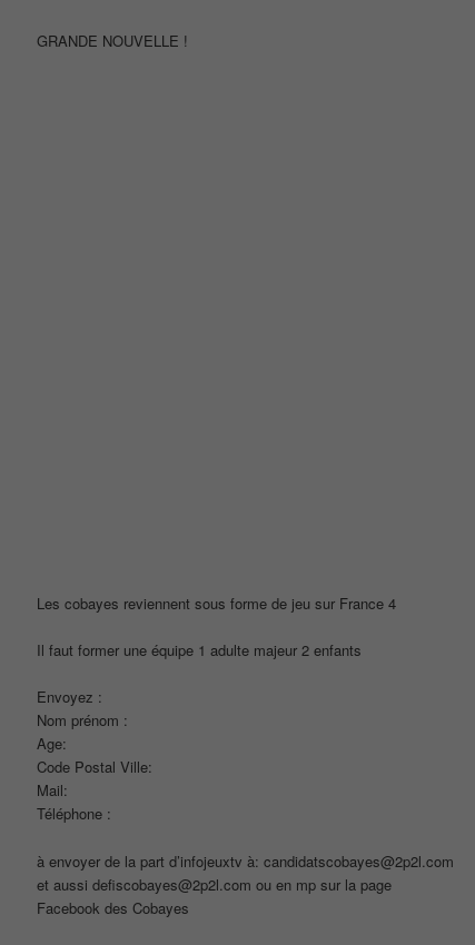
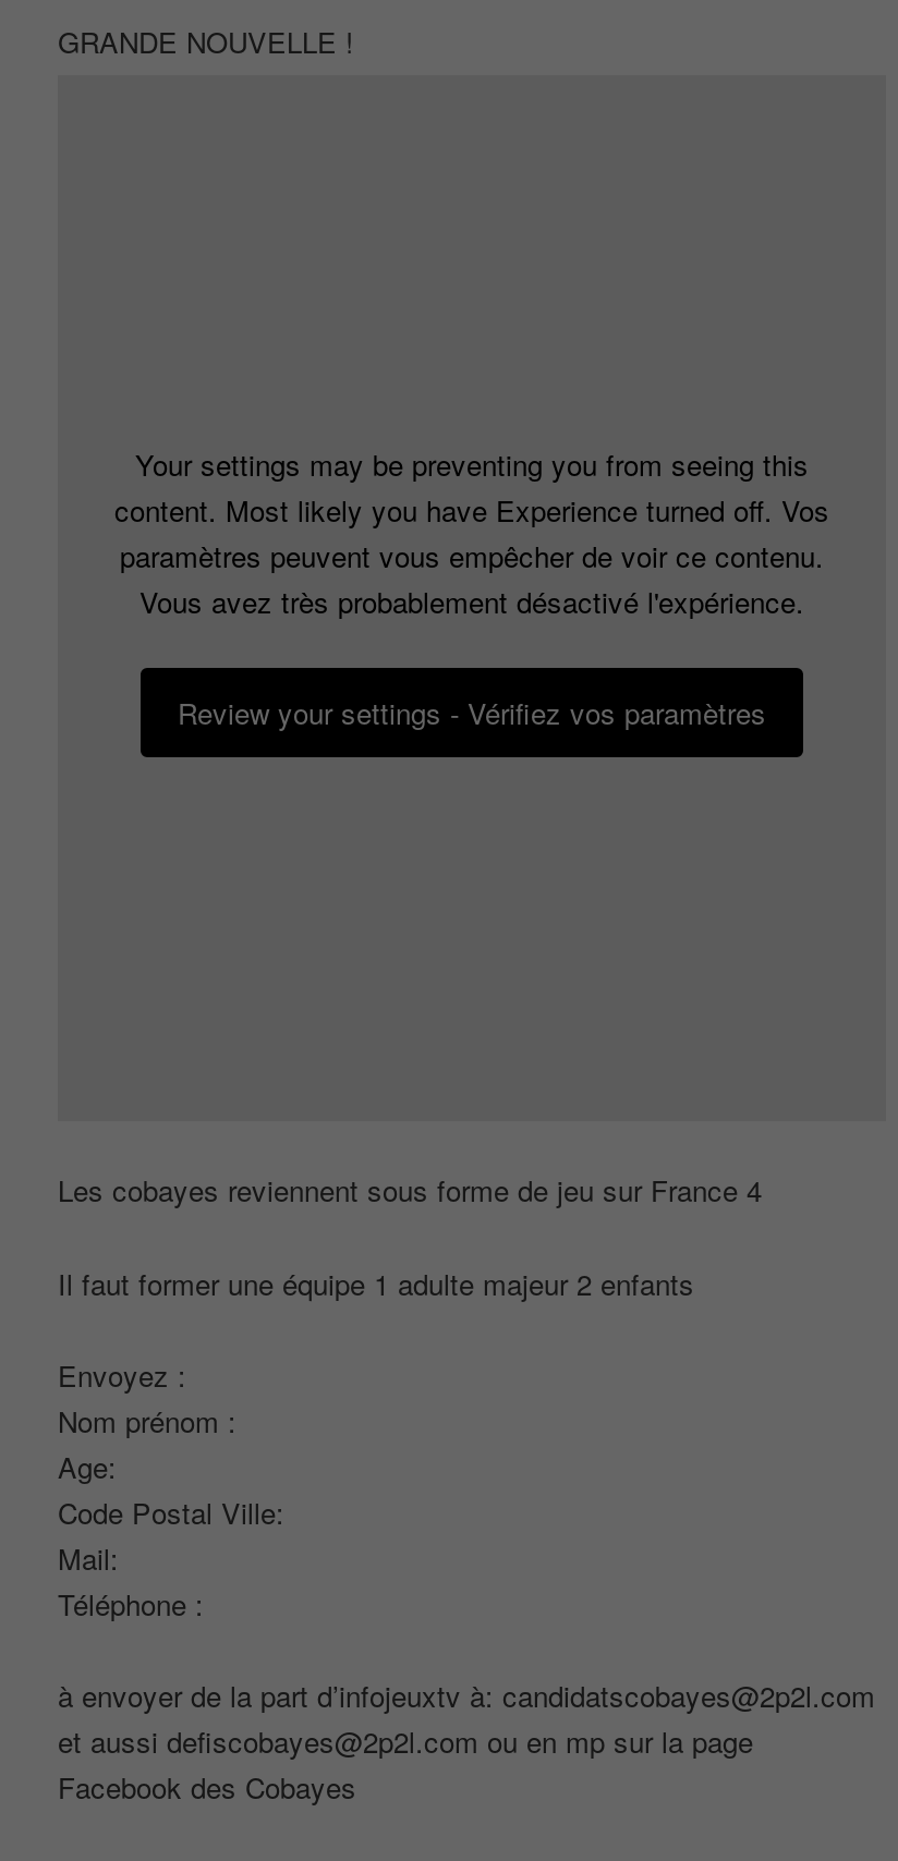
+ Your settings may be preventing you from seeing this
+ content. Most likely you have Experience turned off. Vos
+ paramètres peuvent vous empêcher de voir ce contenu.
+ Vous avez très probablement désactivé l'expérience.
+ Review your settings - Vérifiez vos paramètres
